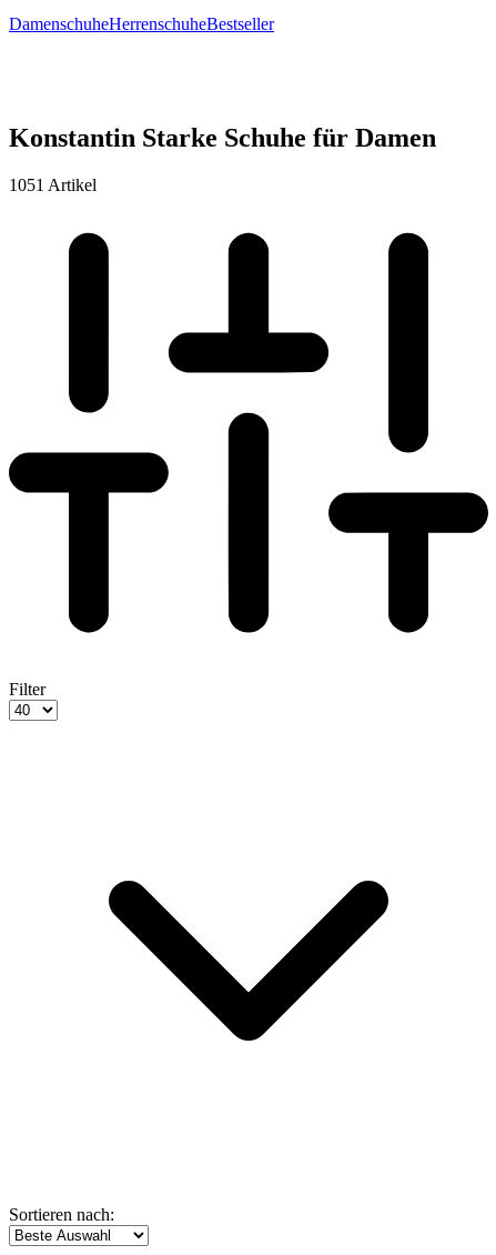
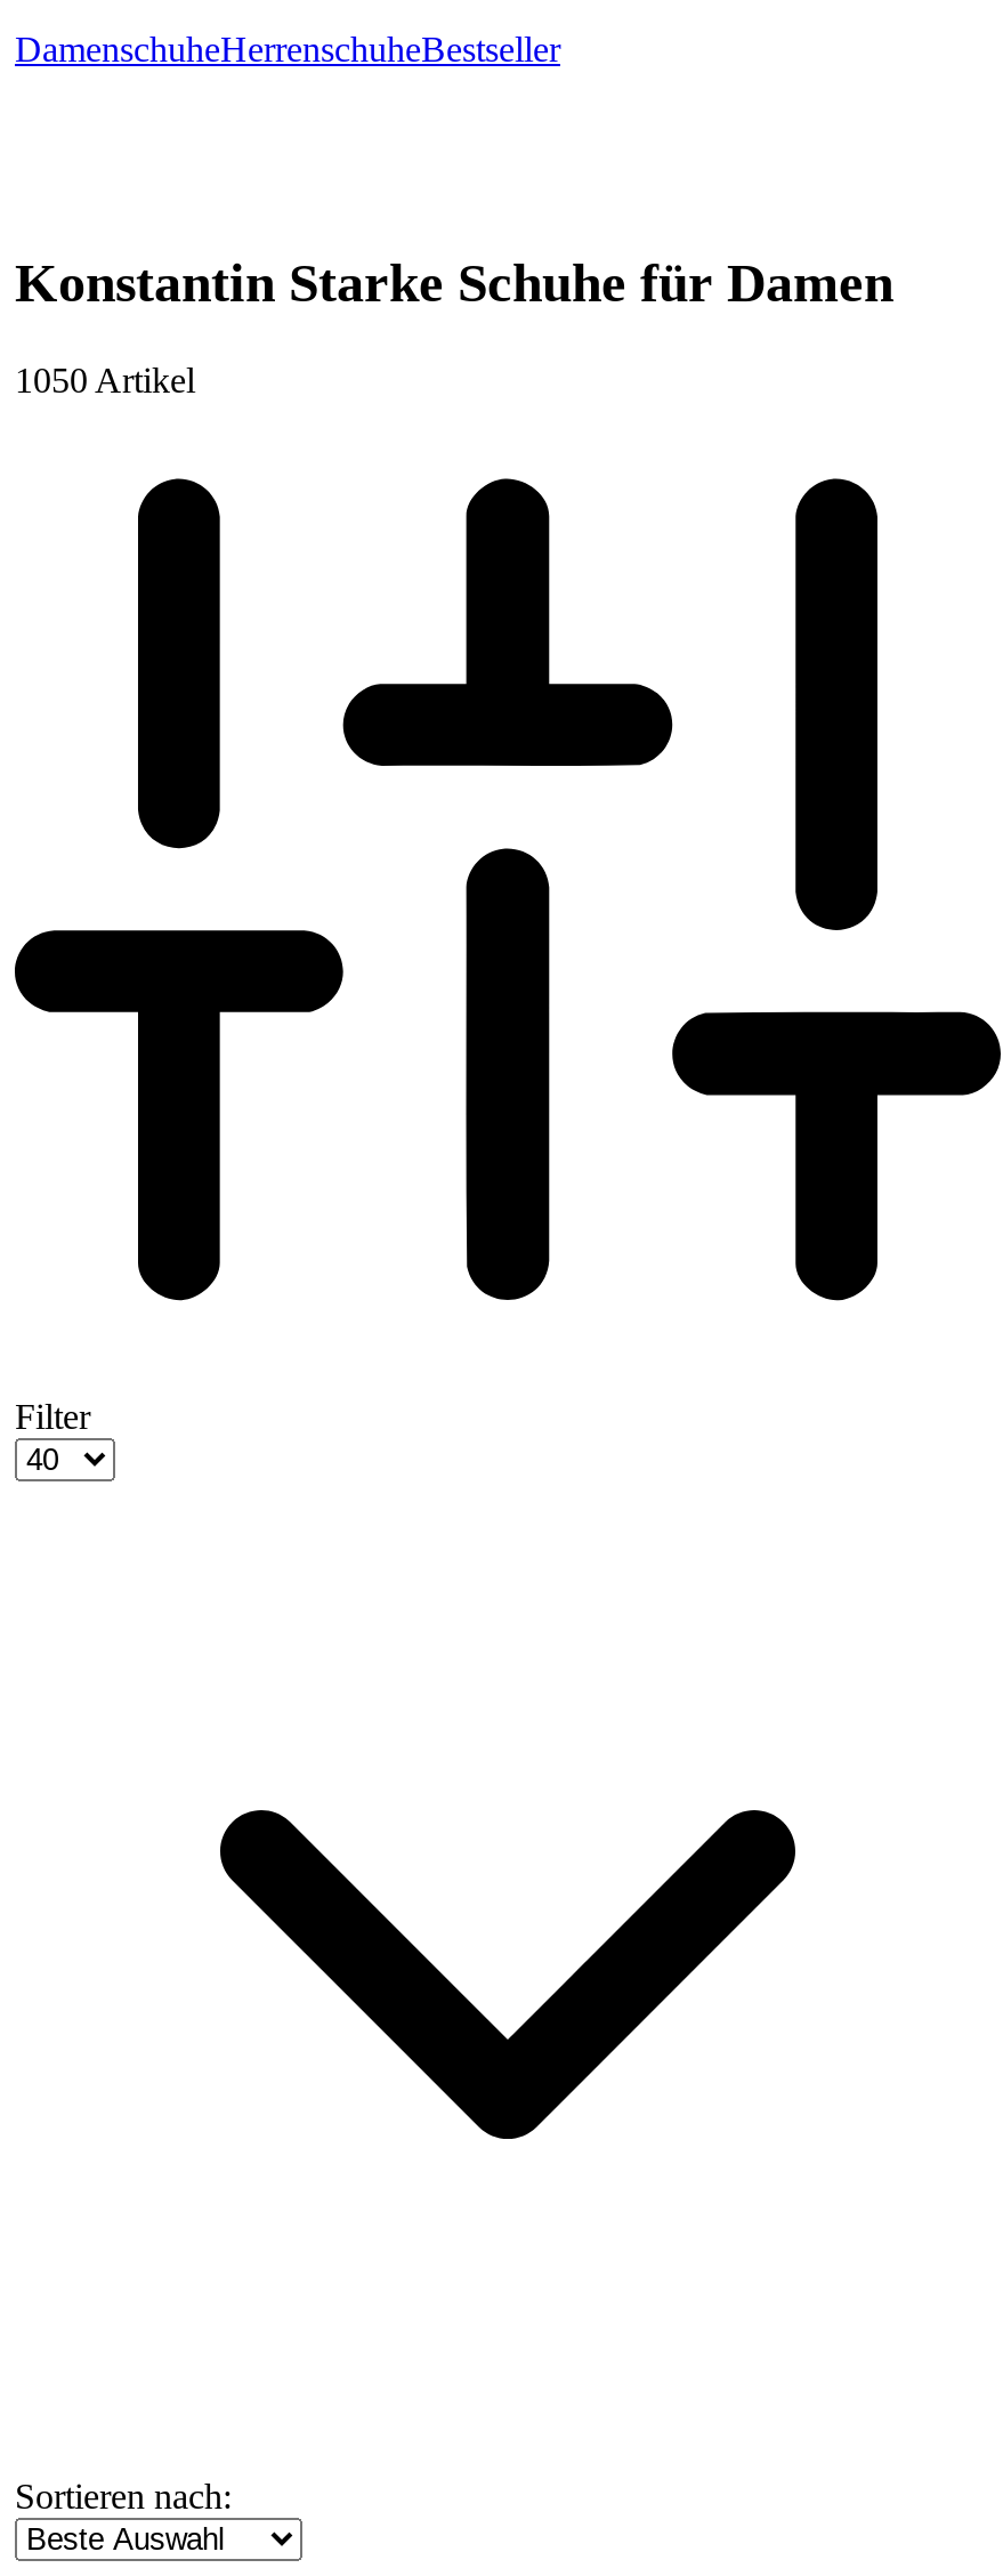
- 1051 Artikel
+ 1050 Artikel
